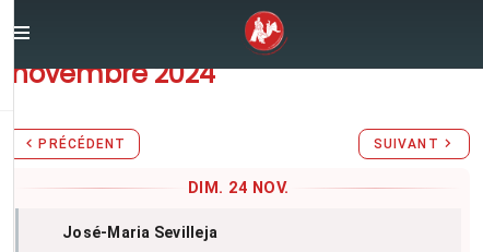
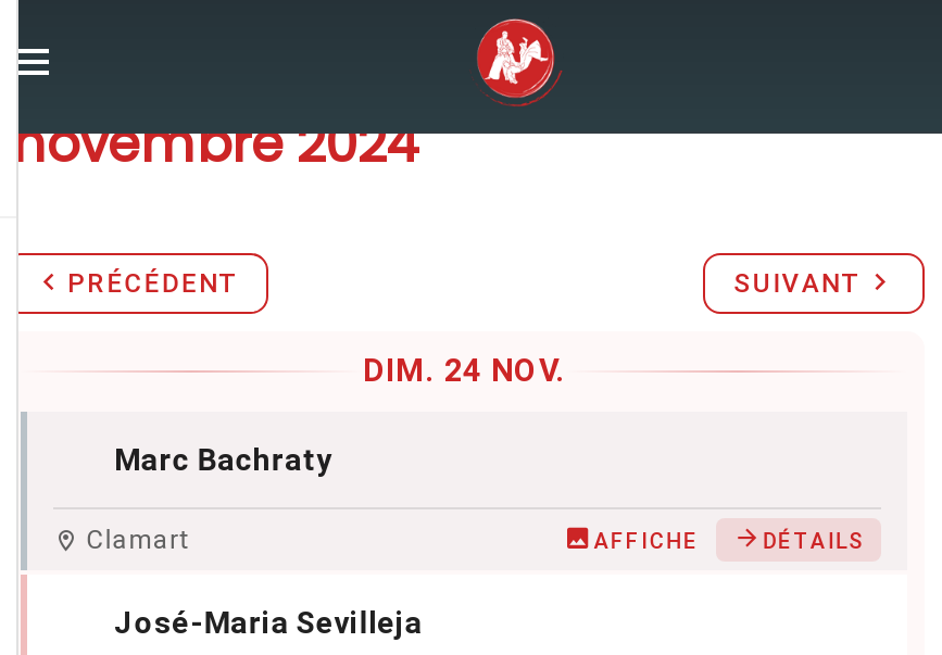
+ Marc Bachraty
+ Clamart
+ AFFICHE
+ DÉTAILS
